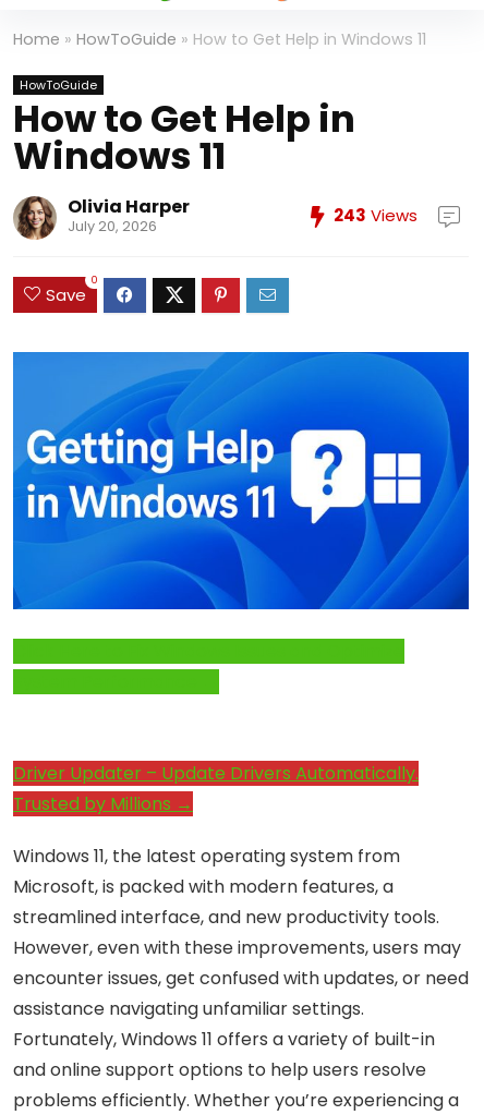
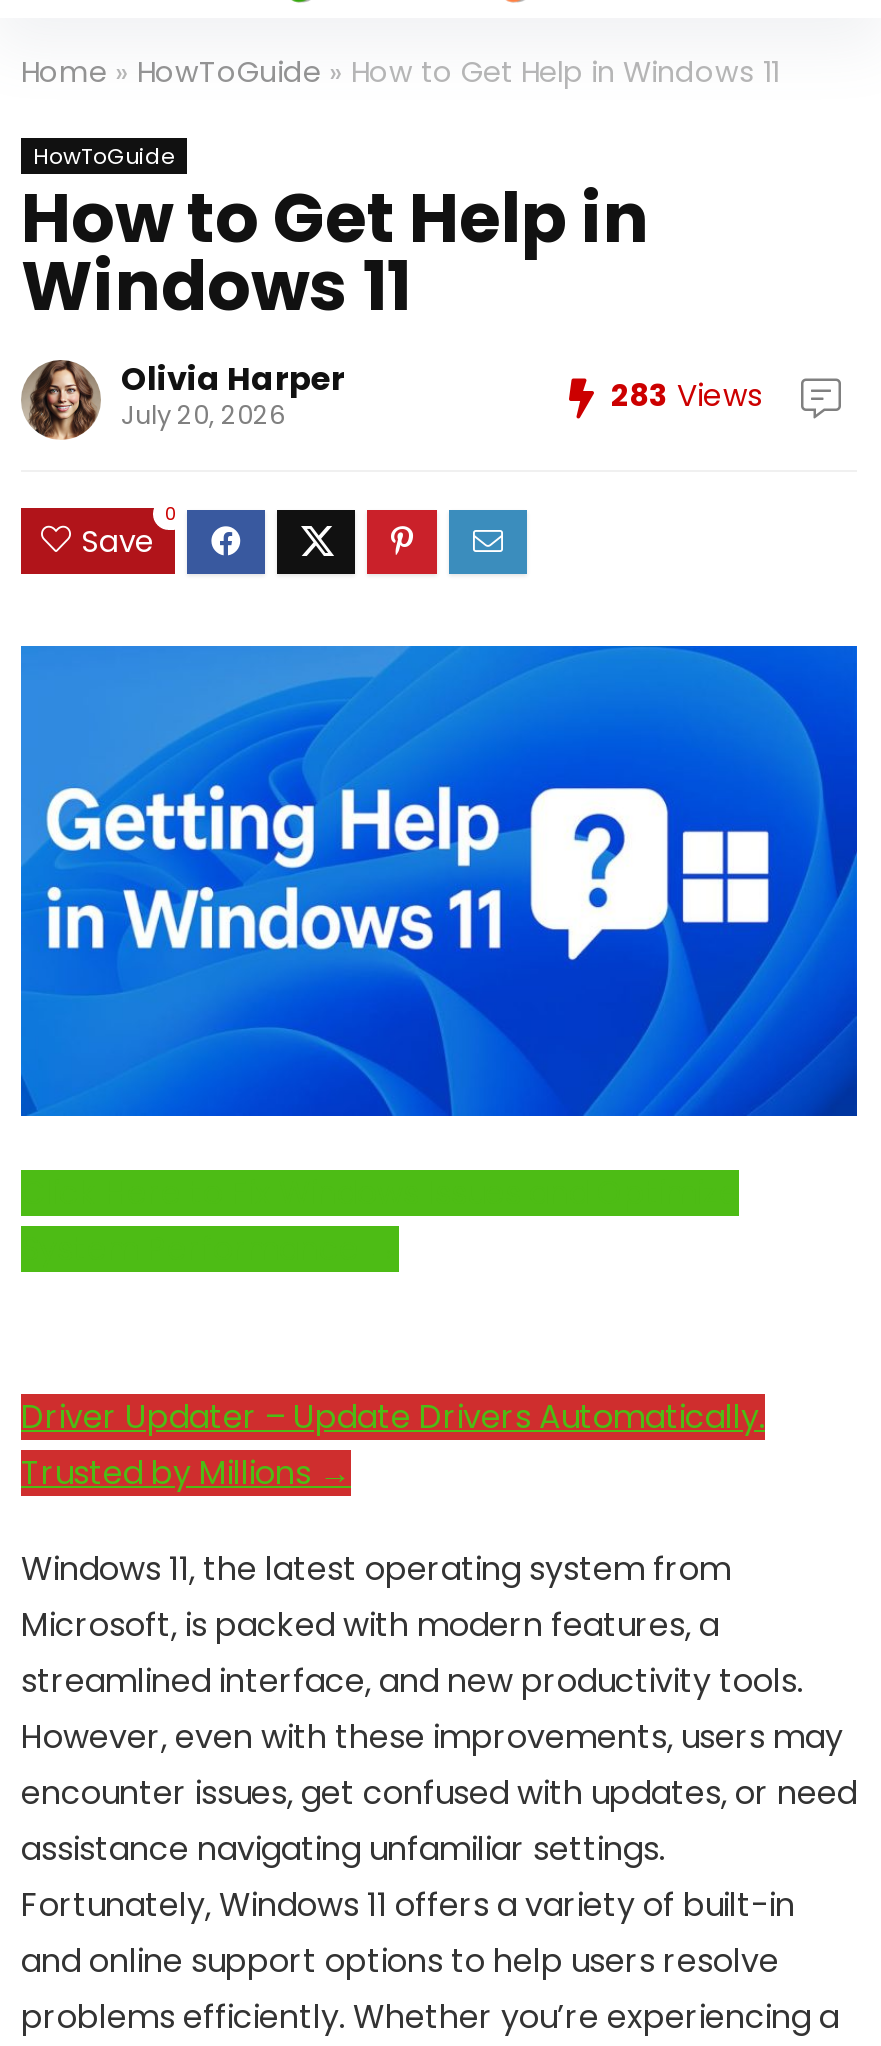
- 243 Views
+ 283 Views
